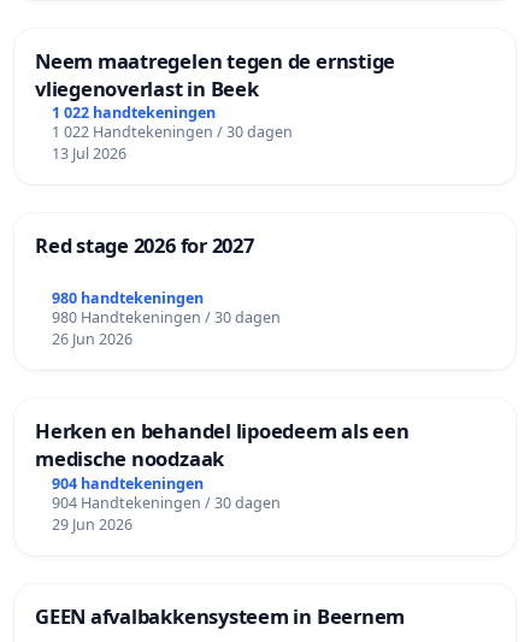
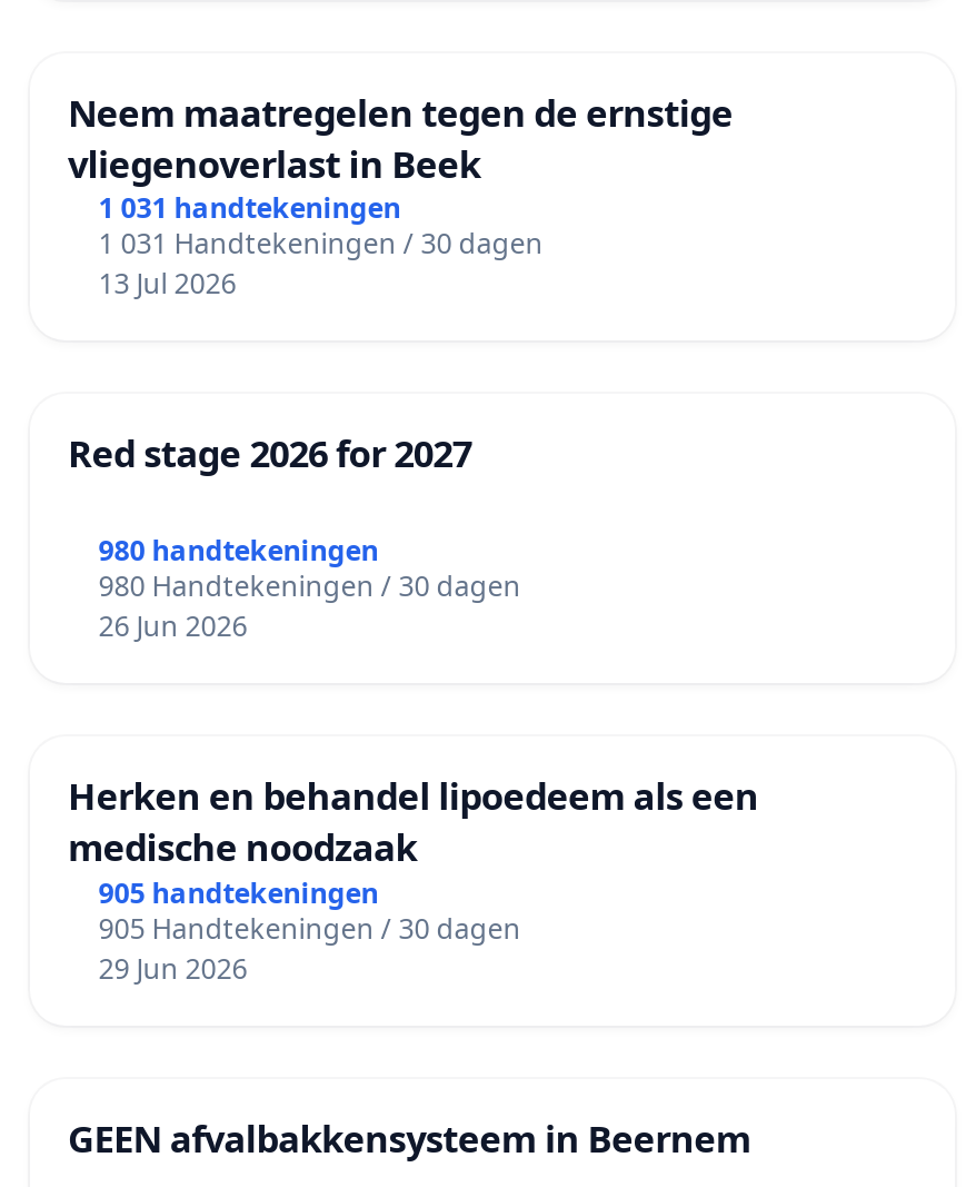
- 1 022 handtekeningen
+ 1 031 handtekeningen

- 1 022 Handtekeningen / 30 dagen
+ 1 031 Handtekeningen / 30 dagen

- 904 handtekeningen
+ 905 handtekeningen

- 904 Handtekeningen / 30 dagen
+ 905 Handtekeningen / 30 dagen
